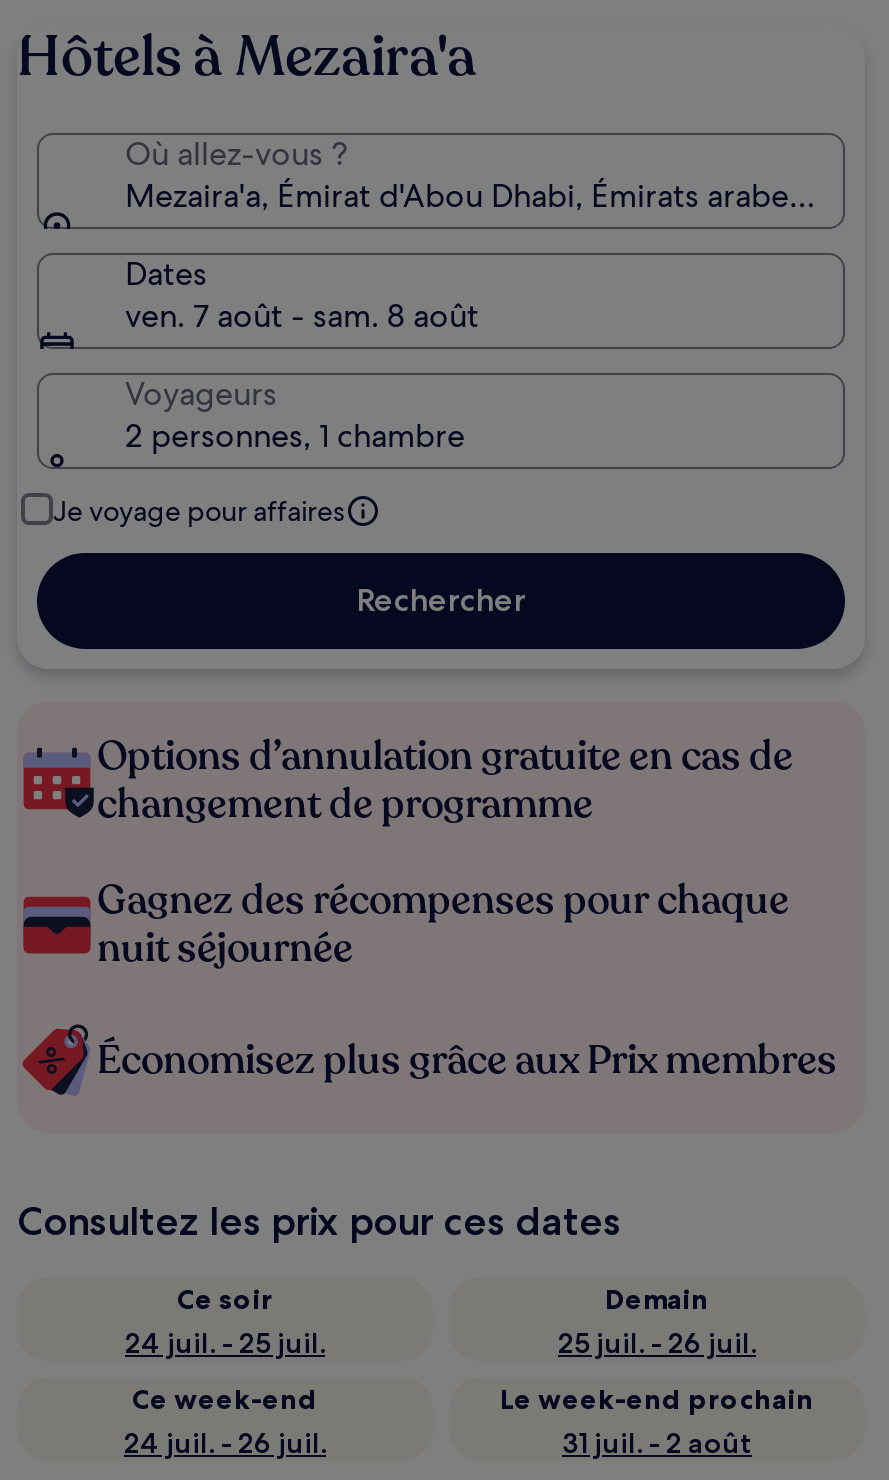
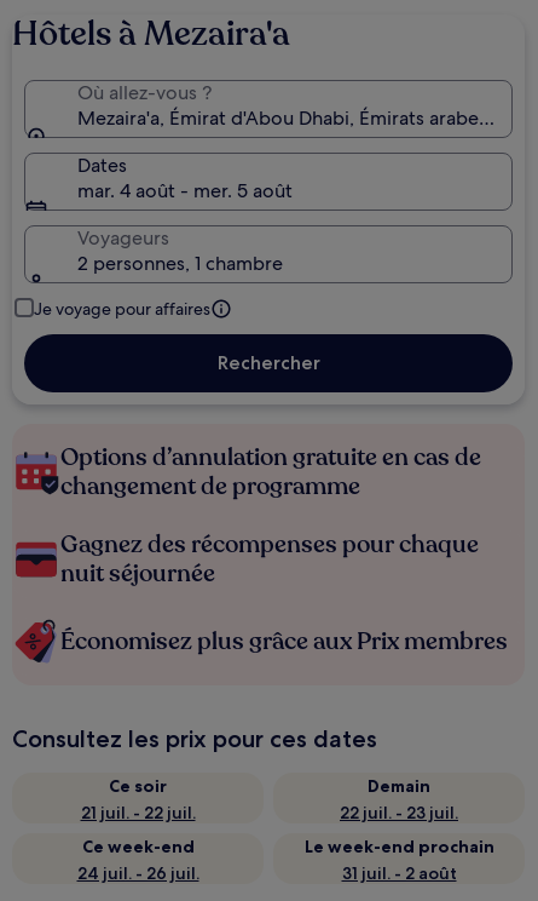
- ven. 7 août - sam. 8 août
+ mar. 4 août - mer. 5 août

- 24 juil. - 25 juil.
+ 21 juil. - 22 juil.

- 25 juil. - 26 juil.
+ 22 juil. - 23 juil.
